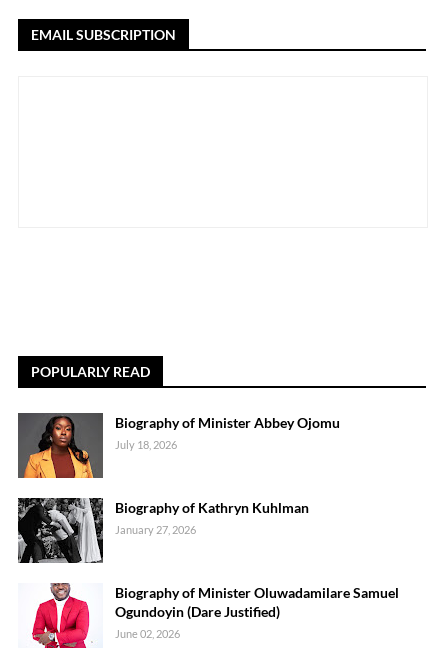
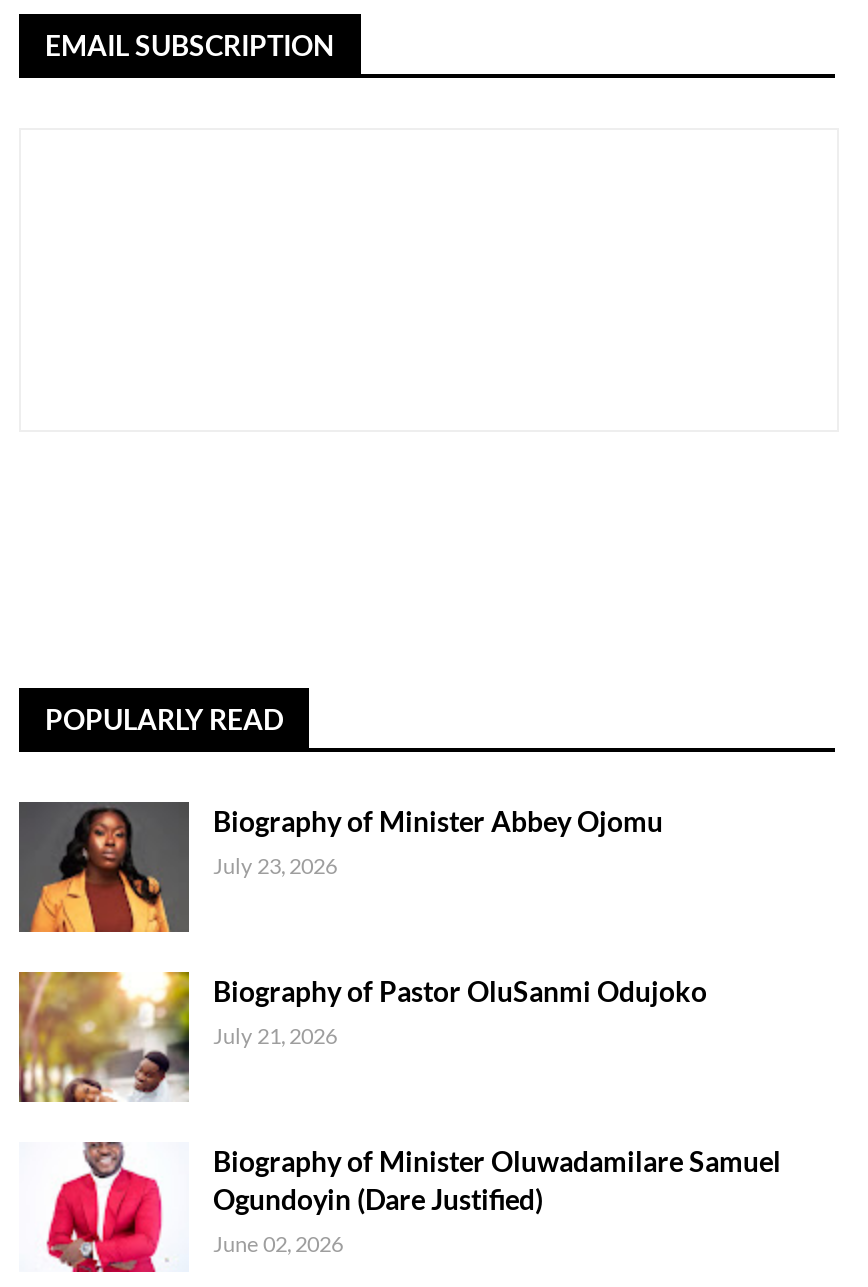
- July 18, 2026
+ July 23, 2026

- [image]
- Biography of Kathryn Kuhlman
- January 27, 2026
+ [image]
+ Biography of Pastor OluSanmi Odujoko
+ July 21, 2026
